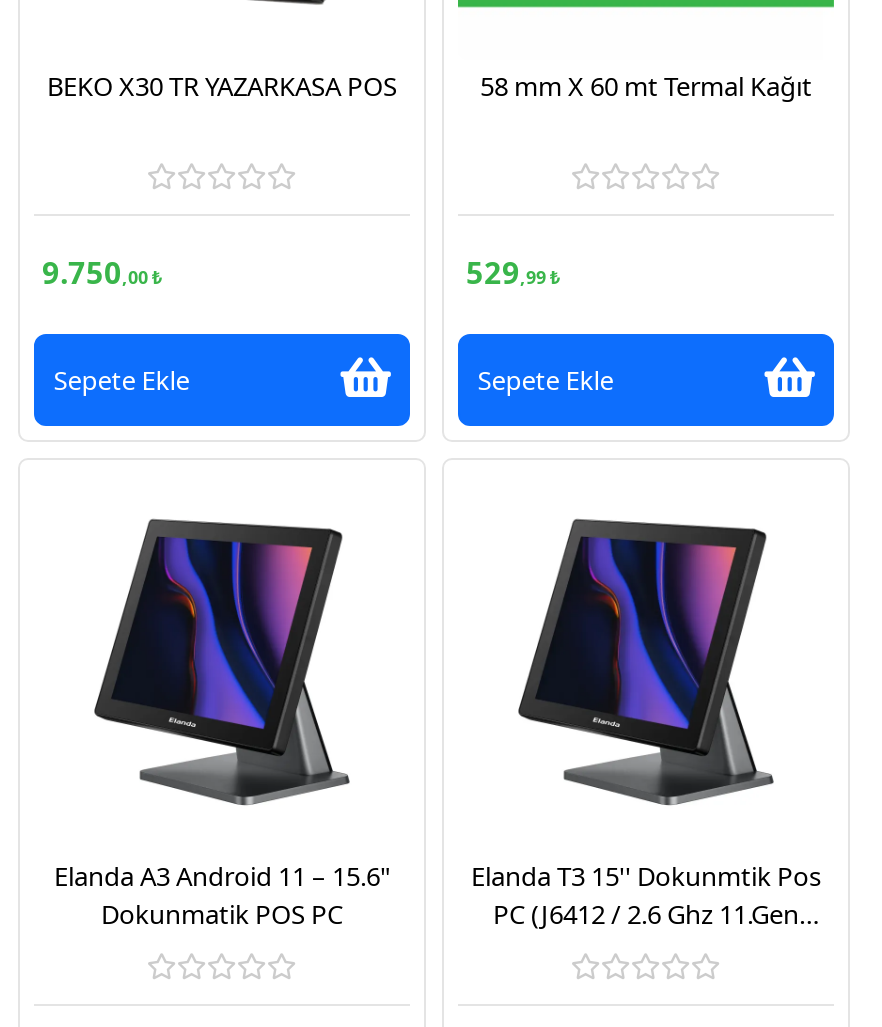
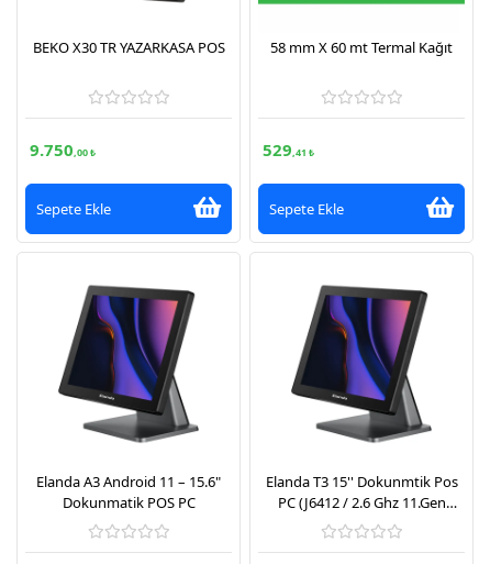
- 529,99 ₺
+ 529,41 ₺
